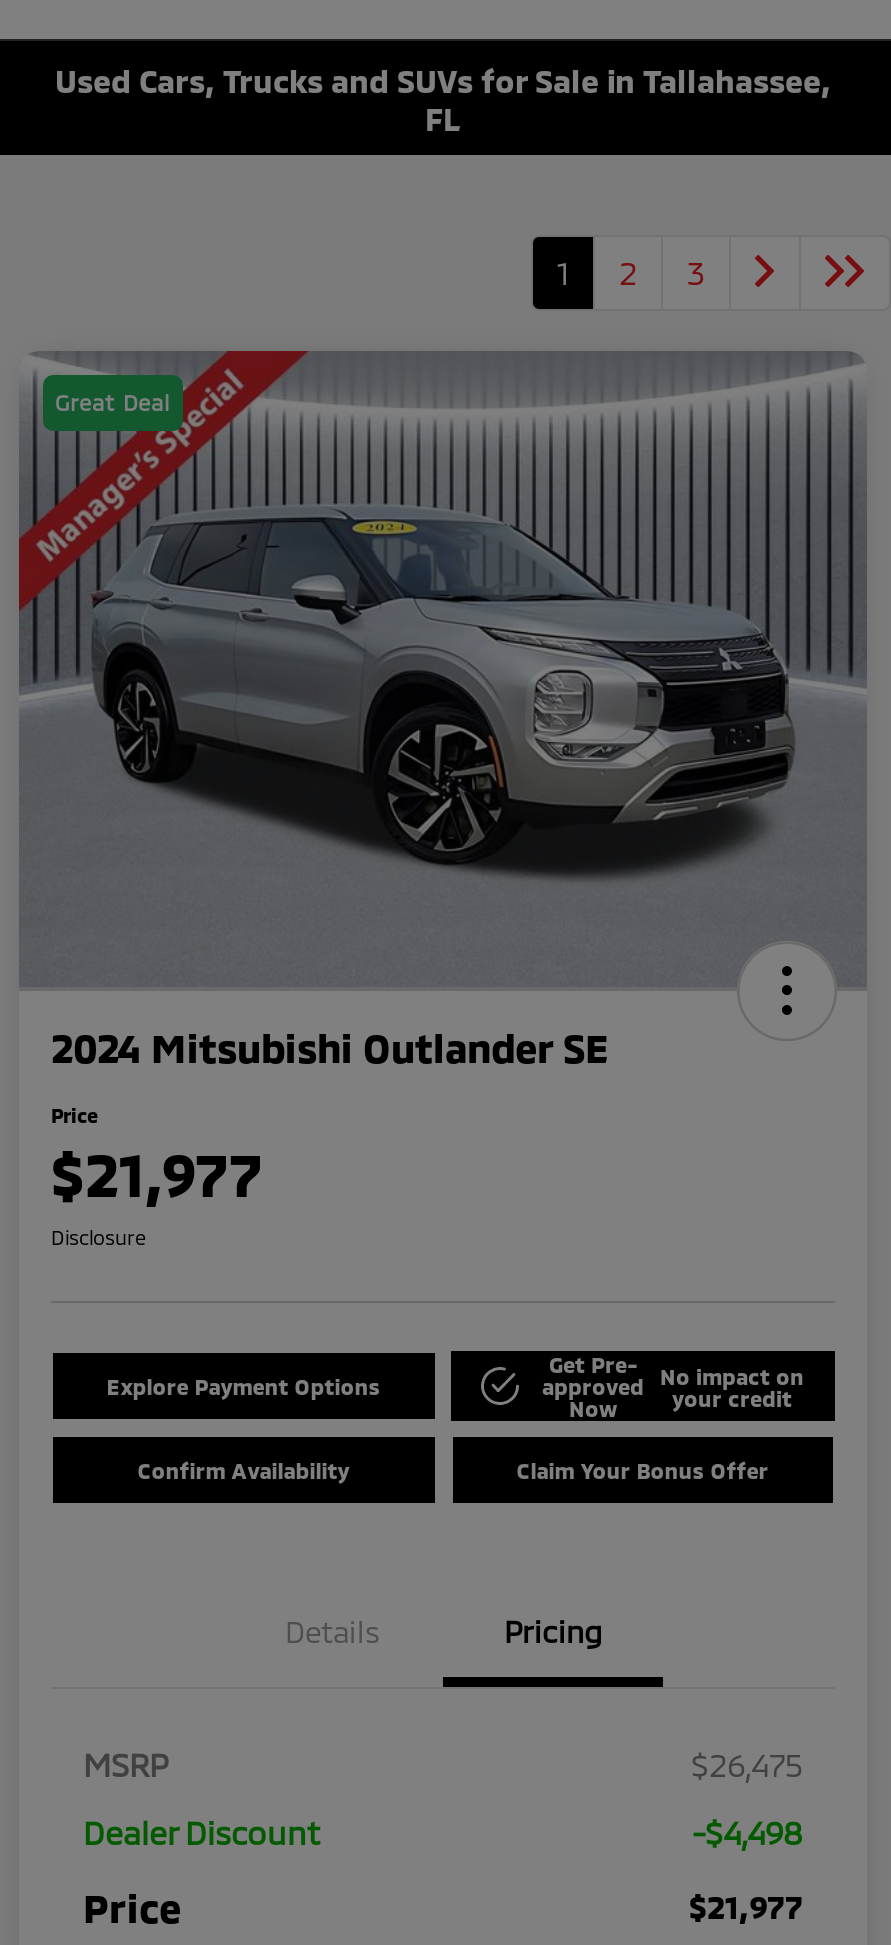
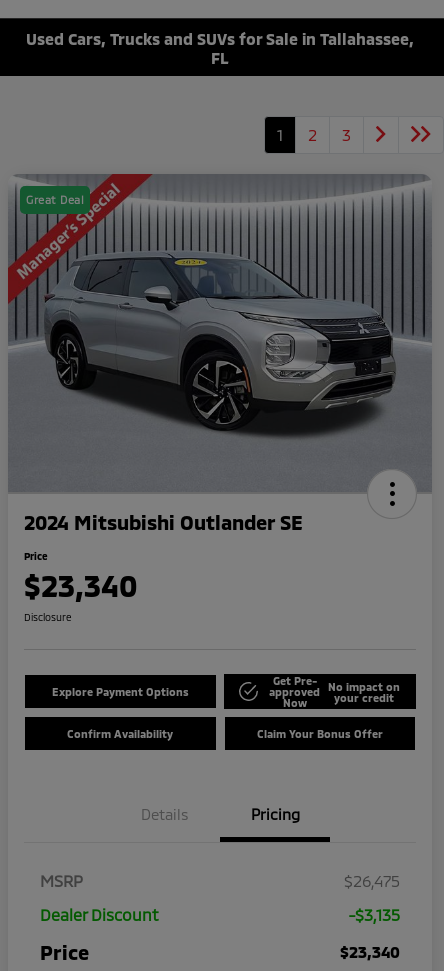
- $21,977
+ $23,340

- -$4,498
+ -$3,135

- $21,977
+ $23,340
